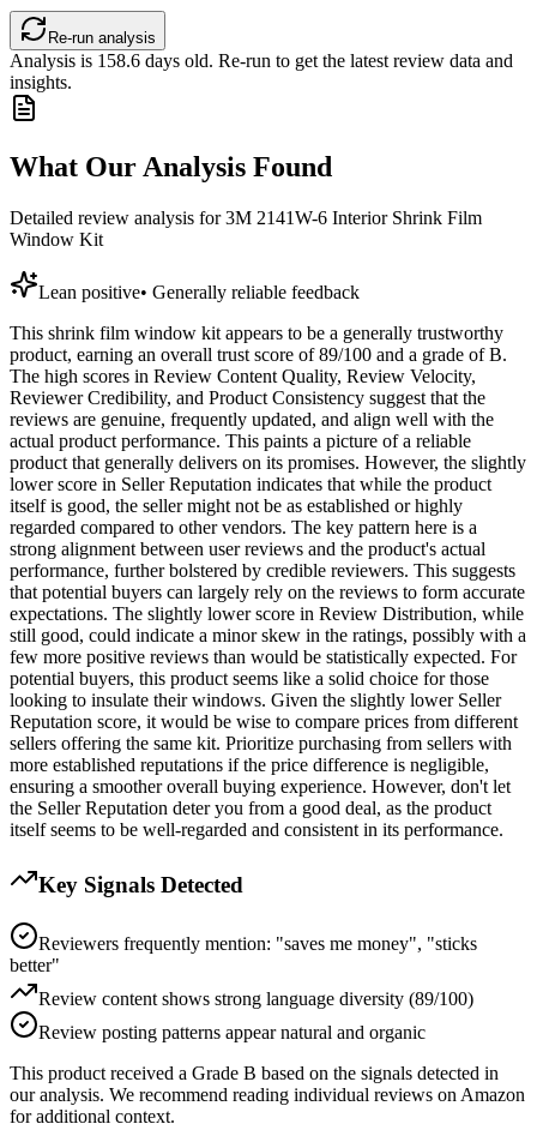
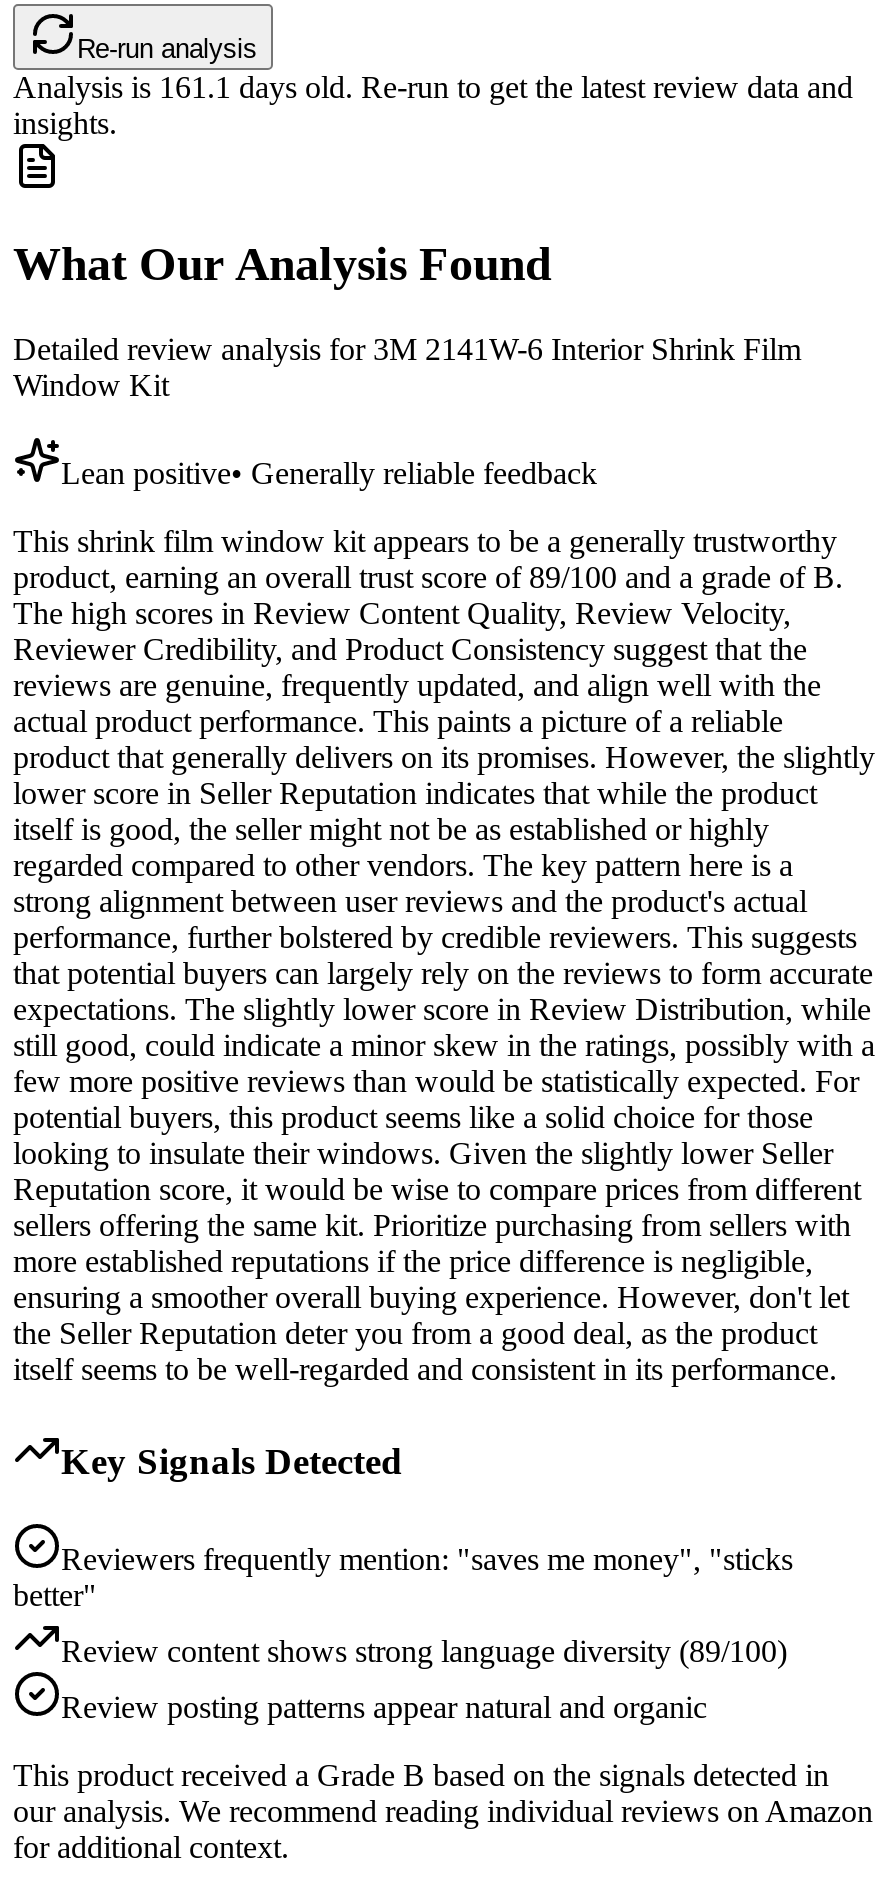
- Analysis is158.6days old. Re-run to get the latest review data and
+ Analysis is161.1days old. Re-run to get the latest review data and
